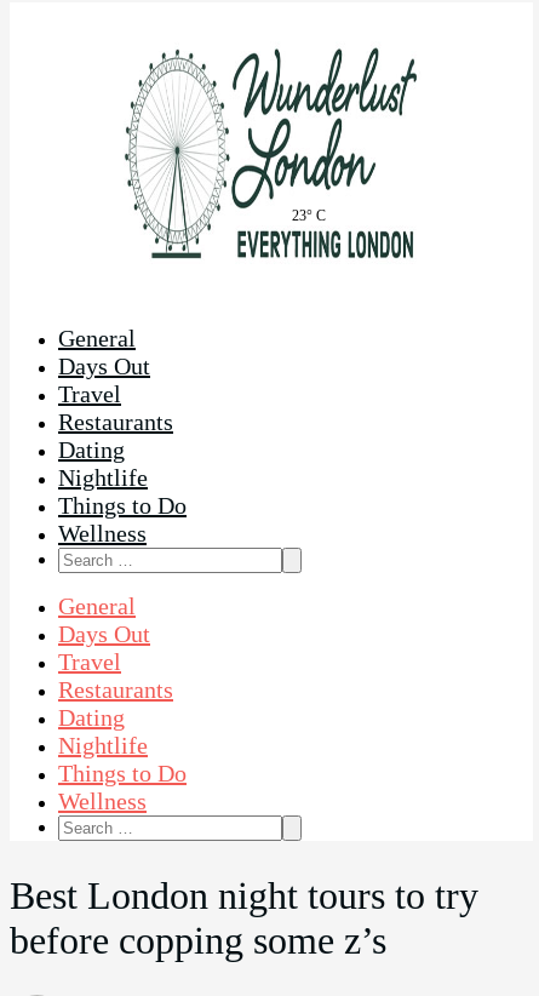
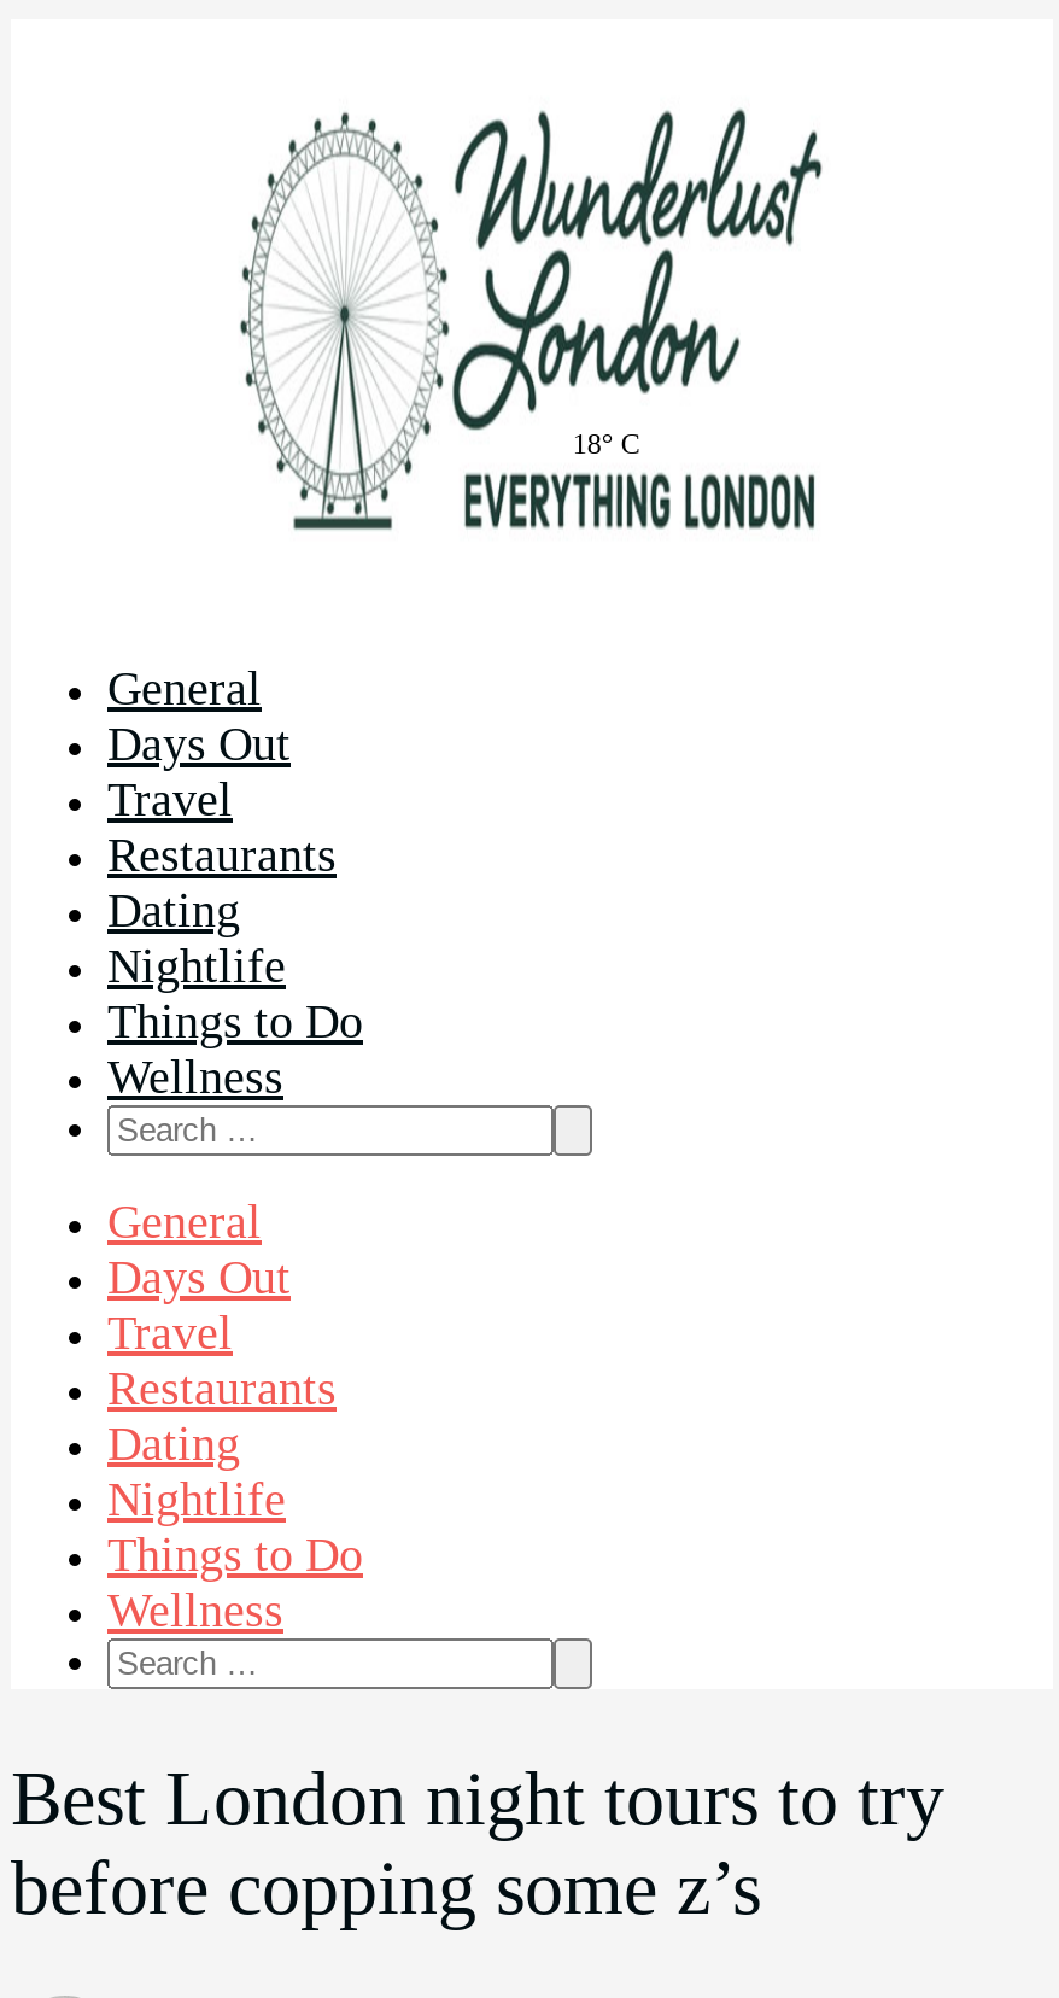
- 23° C
+ 18° C
